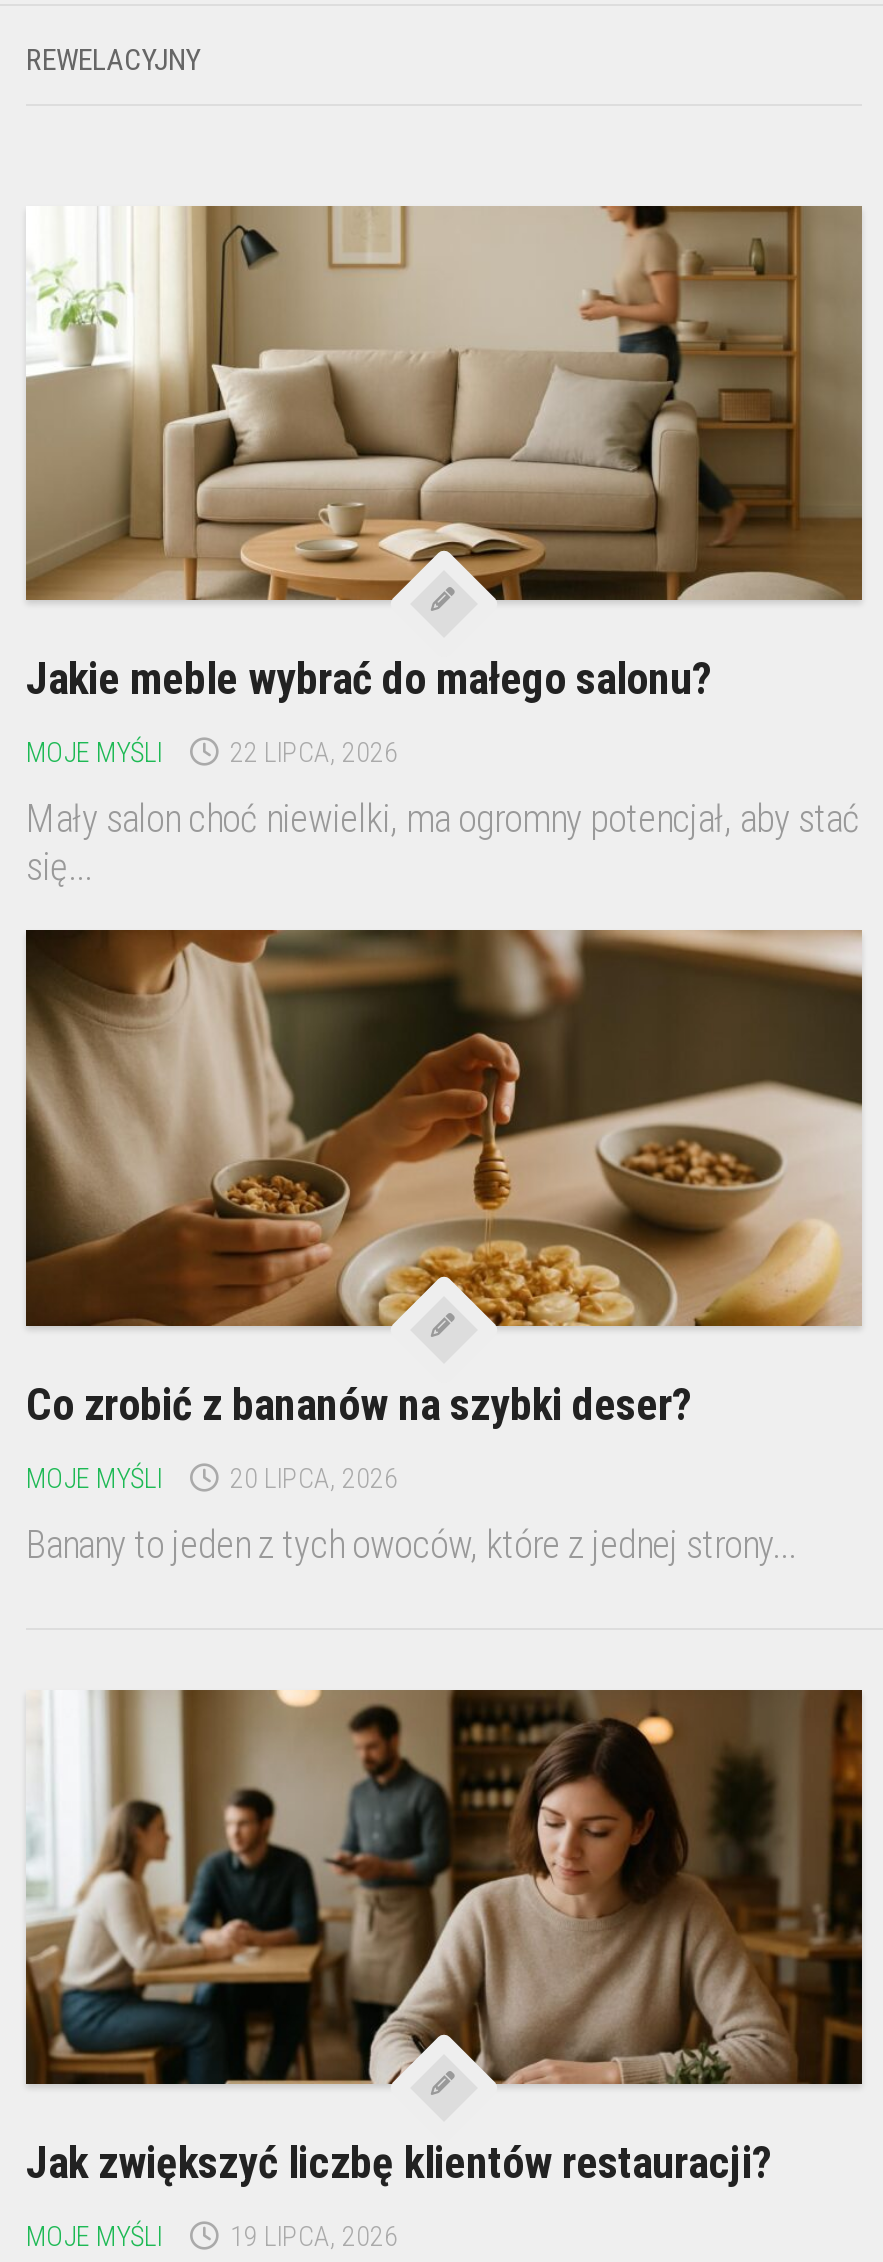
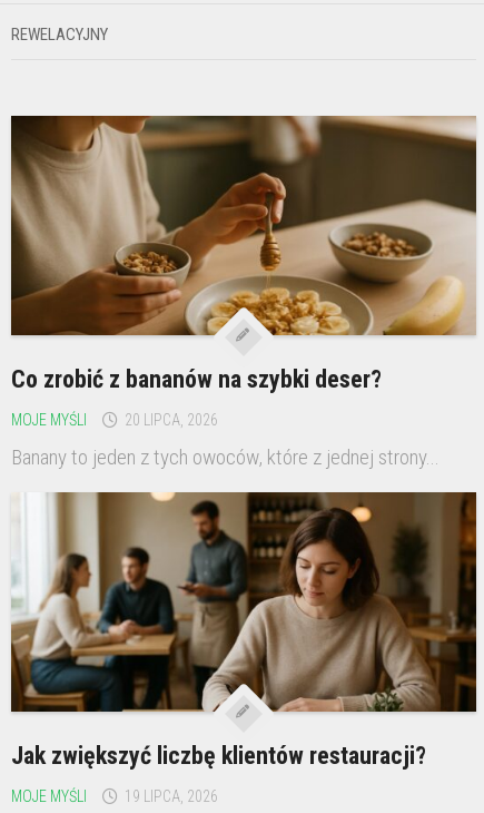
- [image]
- Jakie meble wybrać do małego salonu?
- MOJE MYŚLI
- 22 LIPCA, 2026
- Mały salon choć niewielki, ma ogromny potencjał, aby stać
- się...
